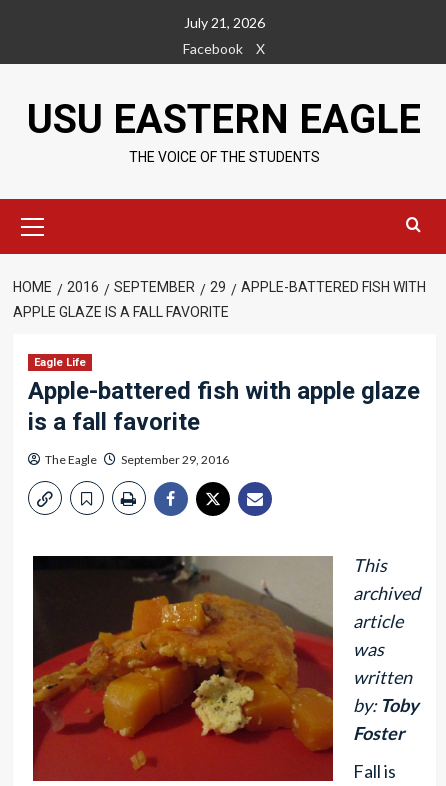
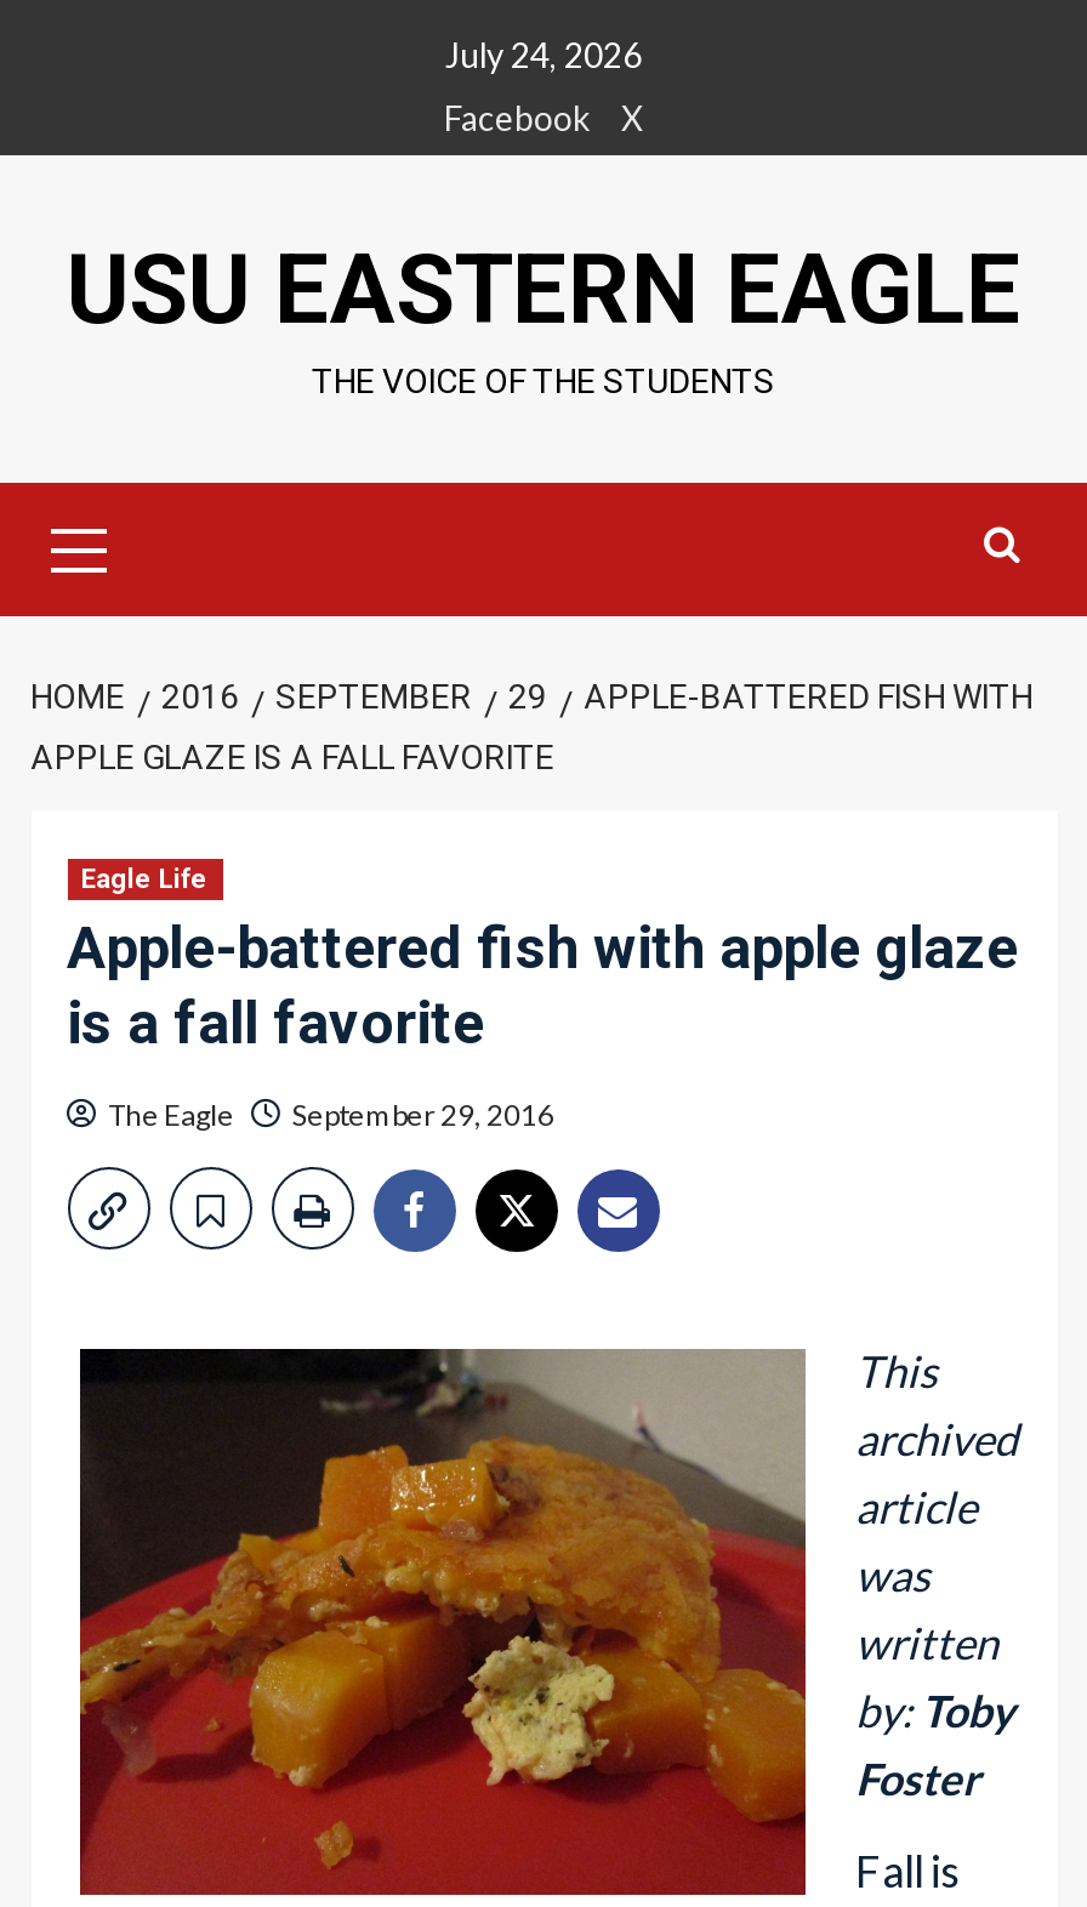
- July 21, 2026
+ July 24, 2026
